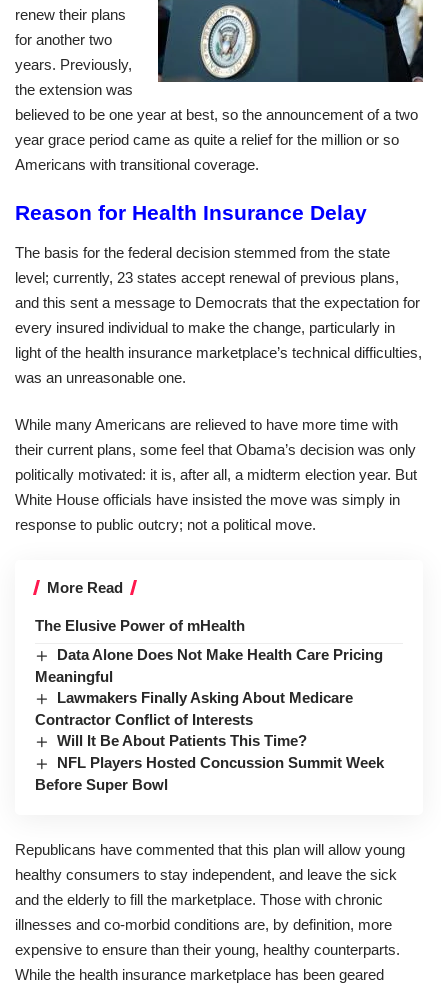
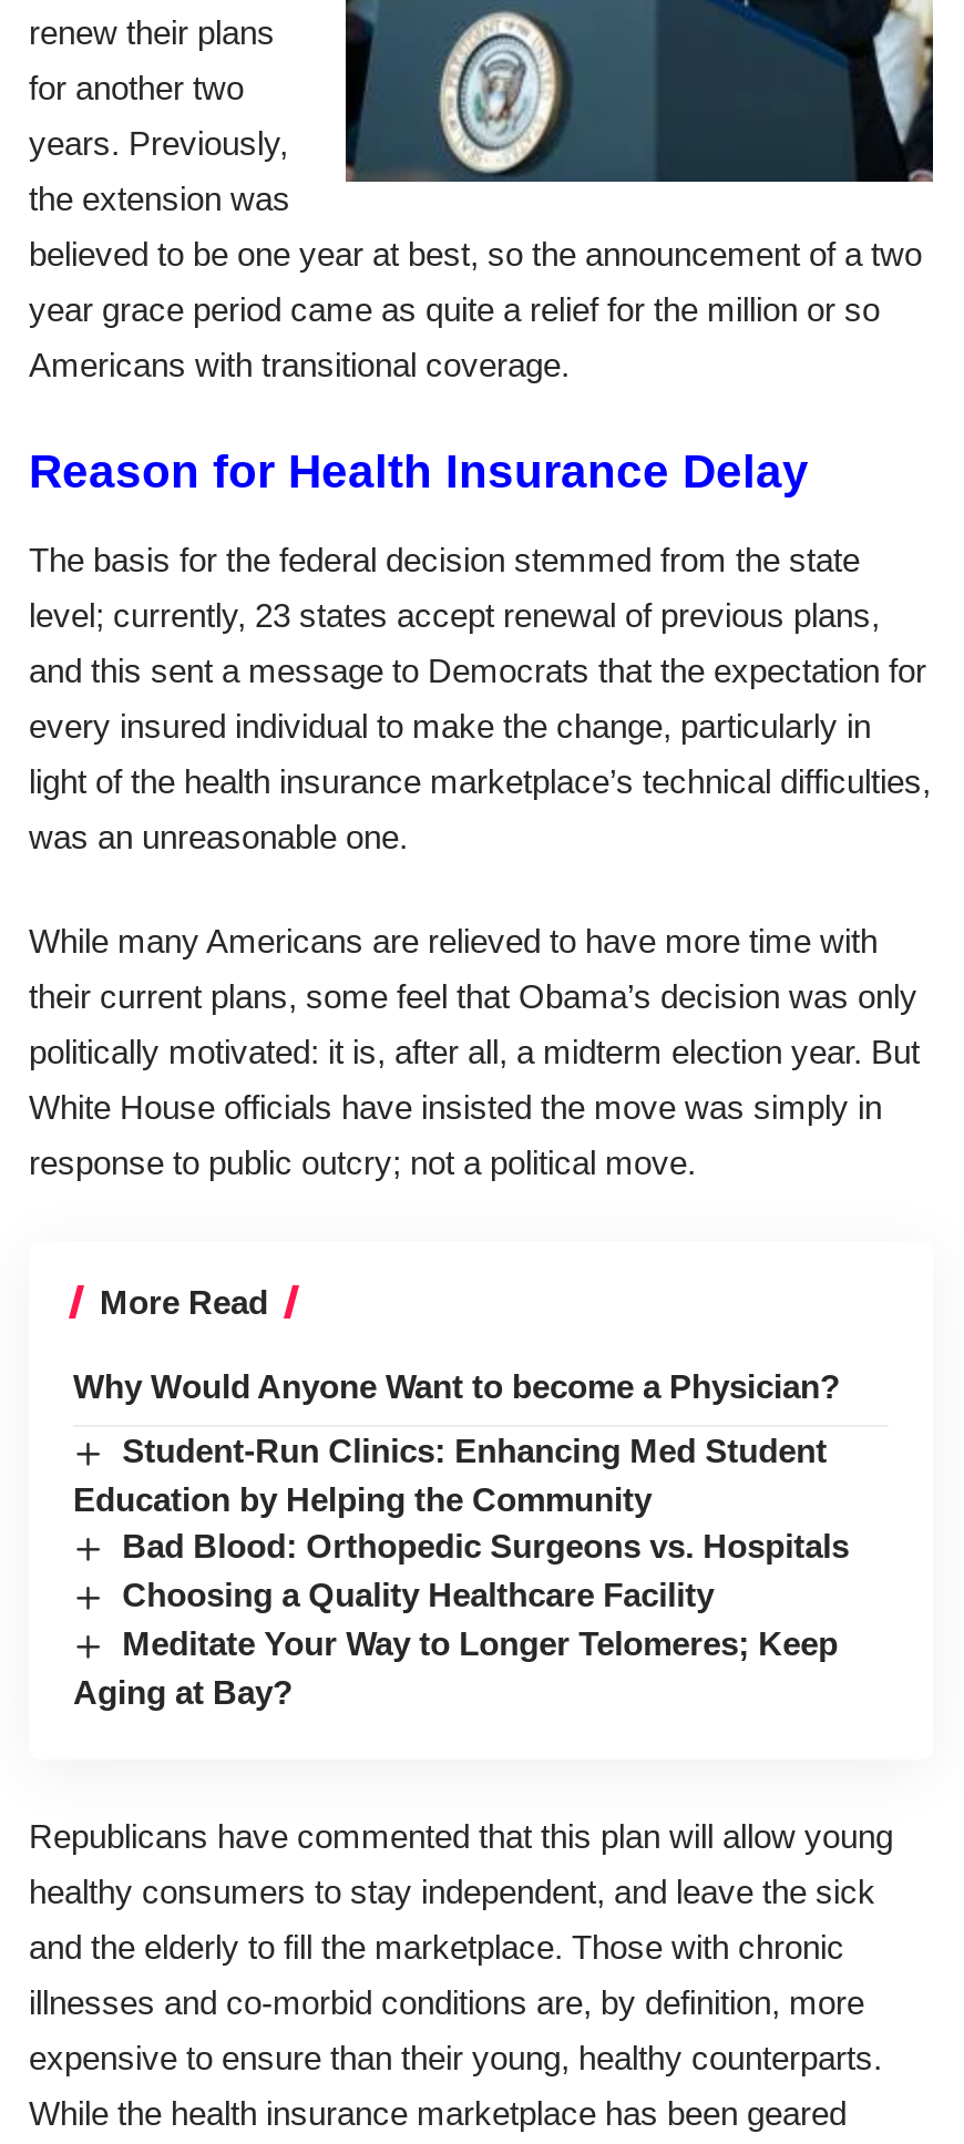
- The Elusive Power of mHealth
+ Why Would Anyone Want to become a Physician?

- Data Alone Does Not Make Health Care Pricing
- Meaningful
- Lawmakers Finally Asking About Medicare
- Contractor Conflict of Interests
- Will It Be About Patients This Time?
- NFL Players Hosted Concussion Summit Week
- Before Super Bowl
+ Student-Run Clinics: Enhancing Med Student
+ Education by Helping the Community
+ Bad Blood: Orthopedic Surgeons vs. Hospitals
+ Choosing a Quality Healthcare Facility
+ Meditate Your Way to Longer Telomeres; Keep
+ Aging at Bay?
